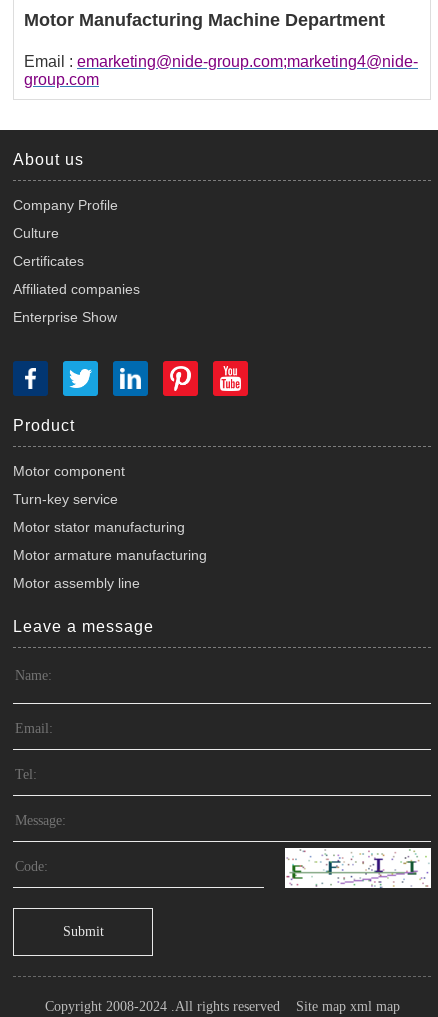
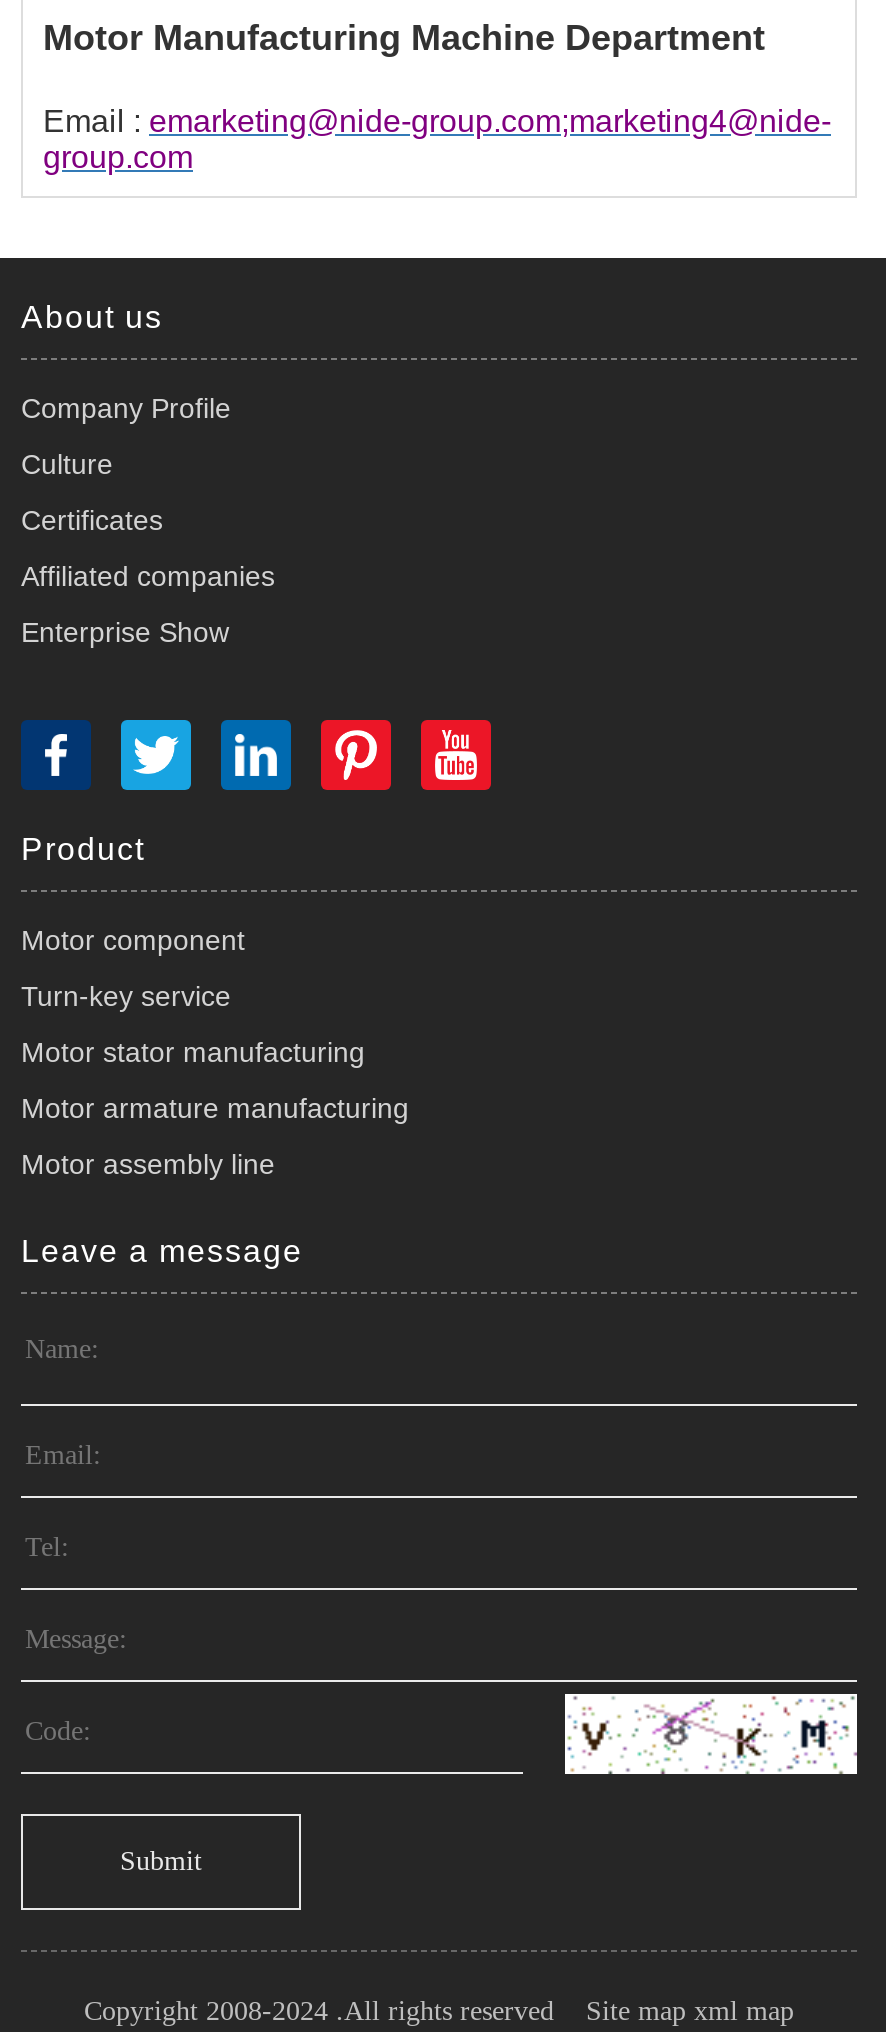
- [image]
+ [image]
